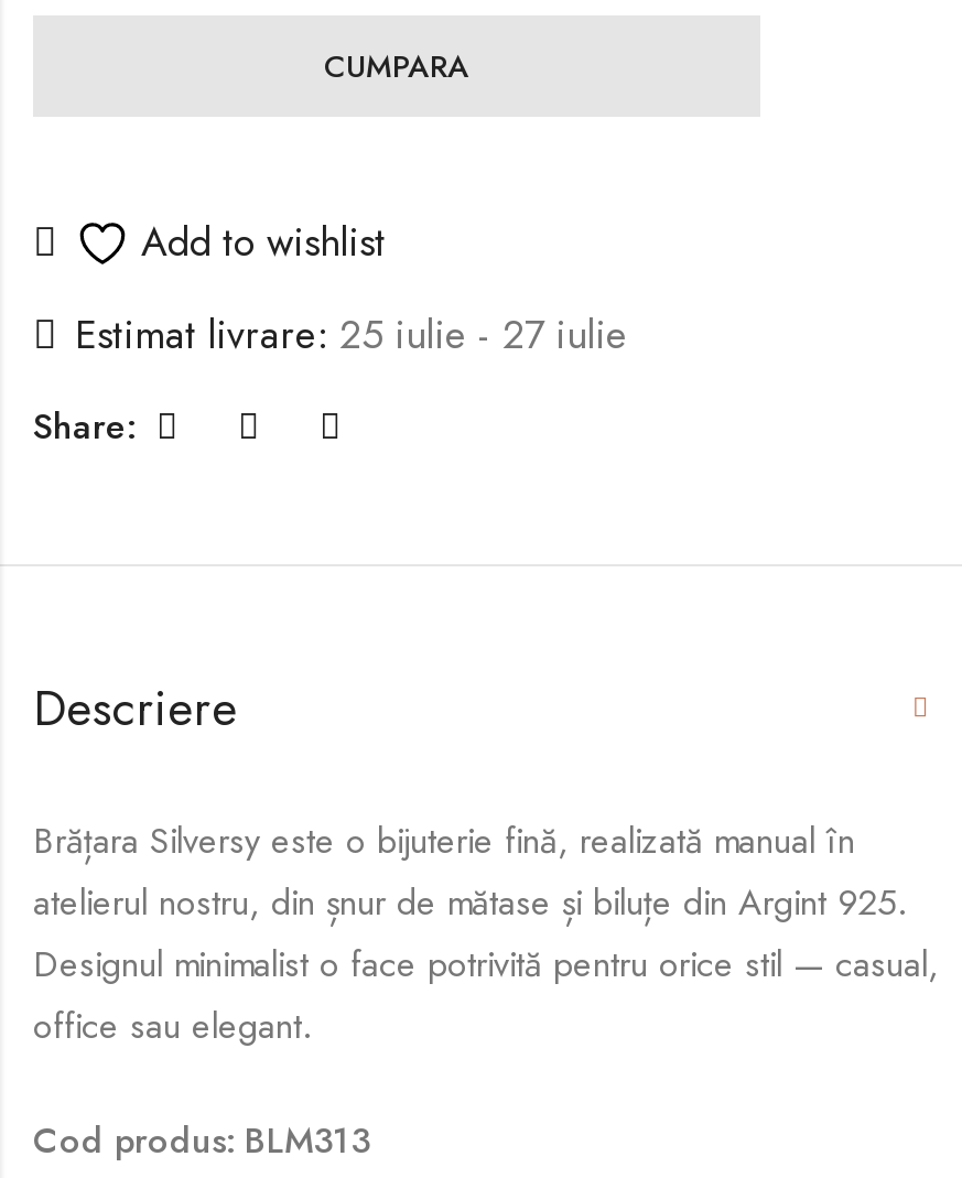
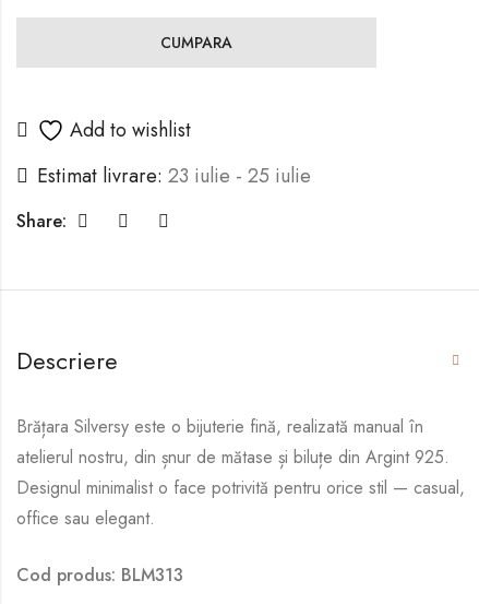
- Estimat livrare: 25 iulie - 27 iulie
+ Estimat livrare: 23 iulie - 25 iulie
